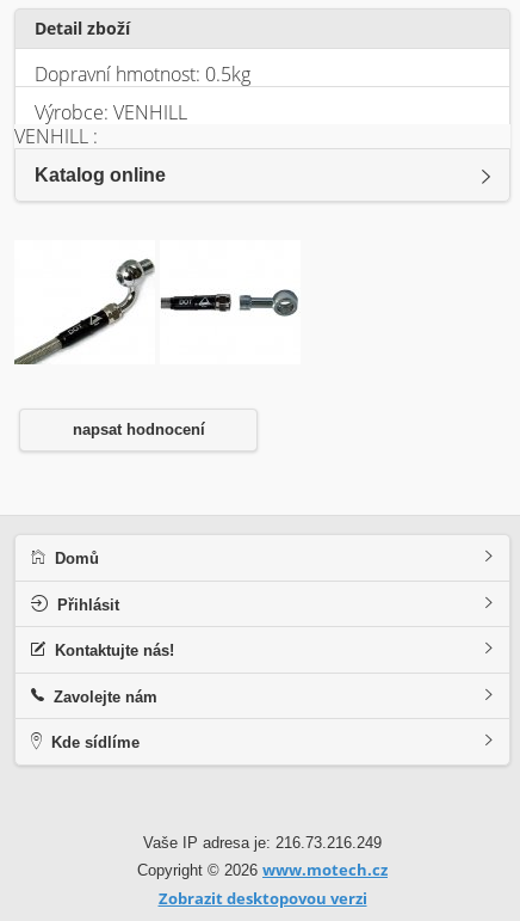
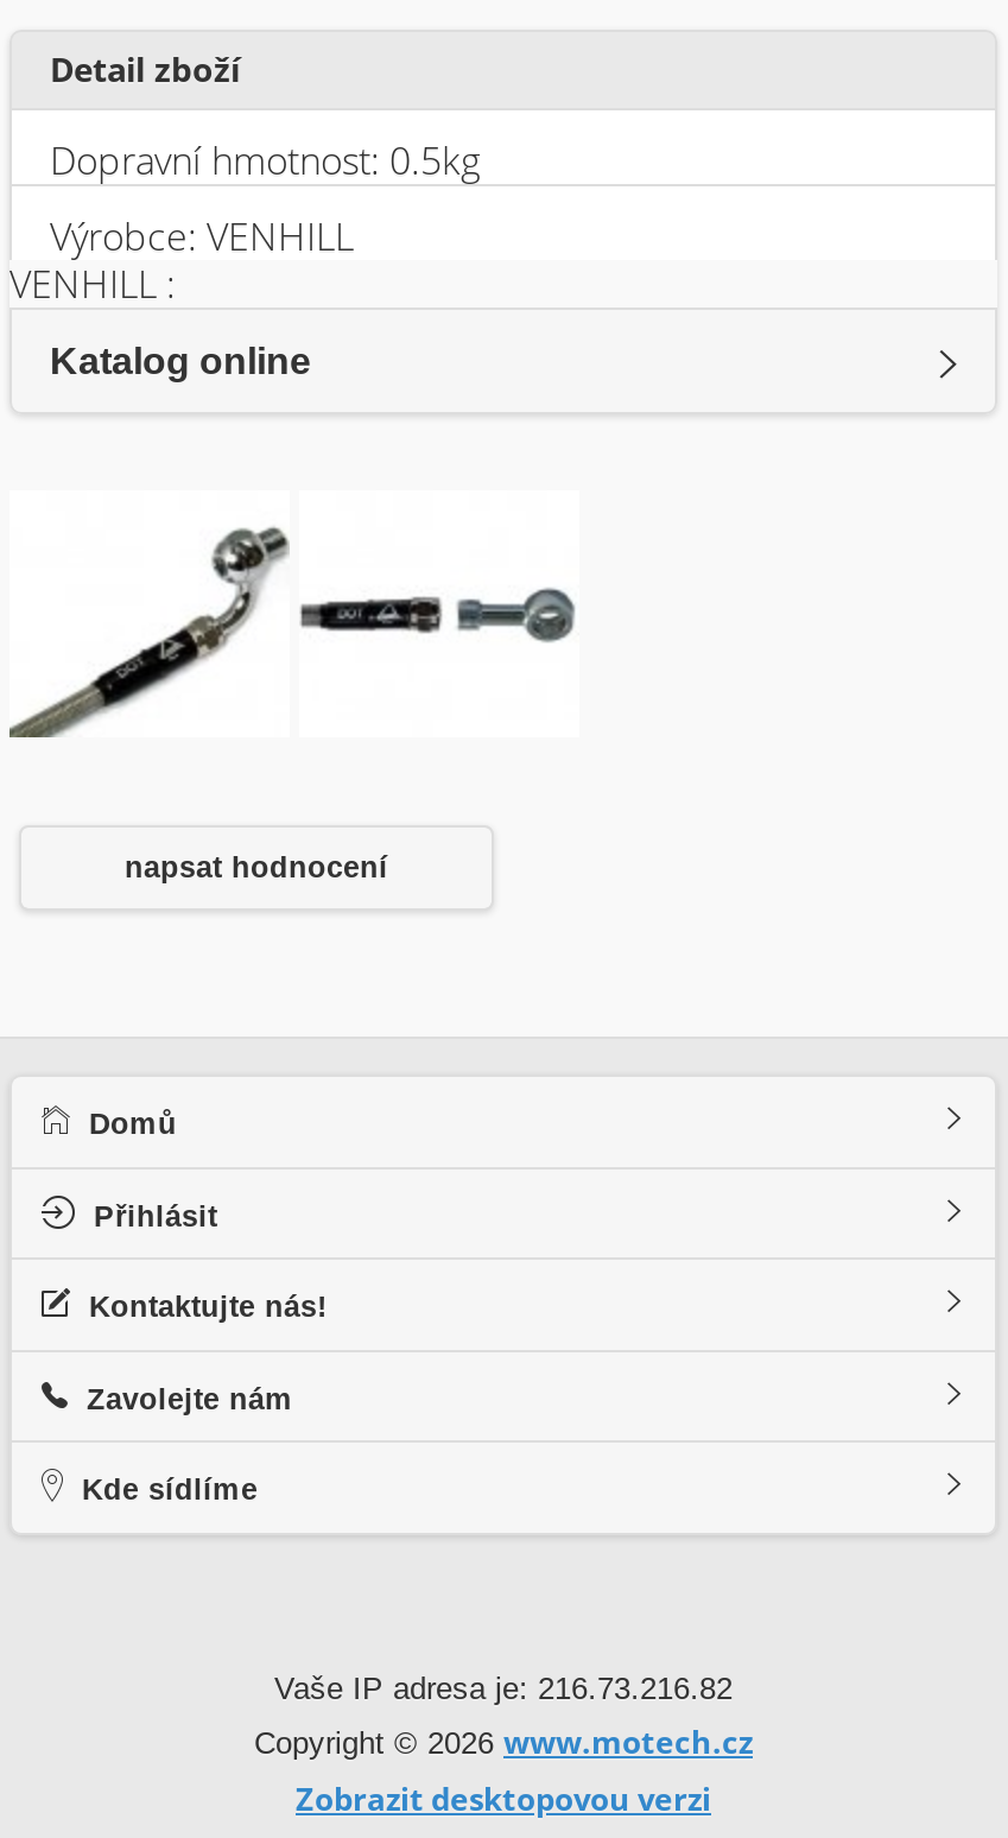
- Vaše IP adresa je: 216.73.216.249
+ Vaše IP adresa je: 216.73.216.82
